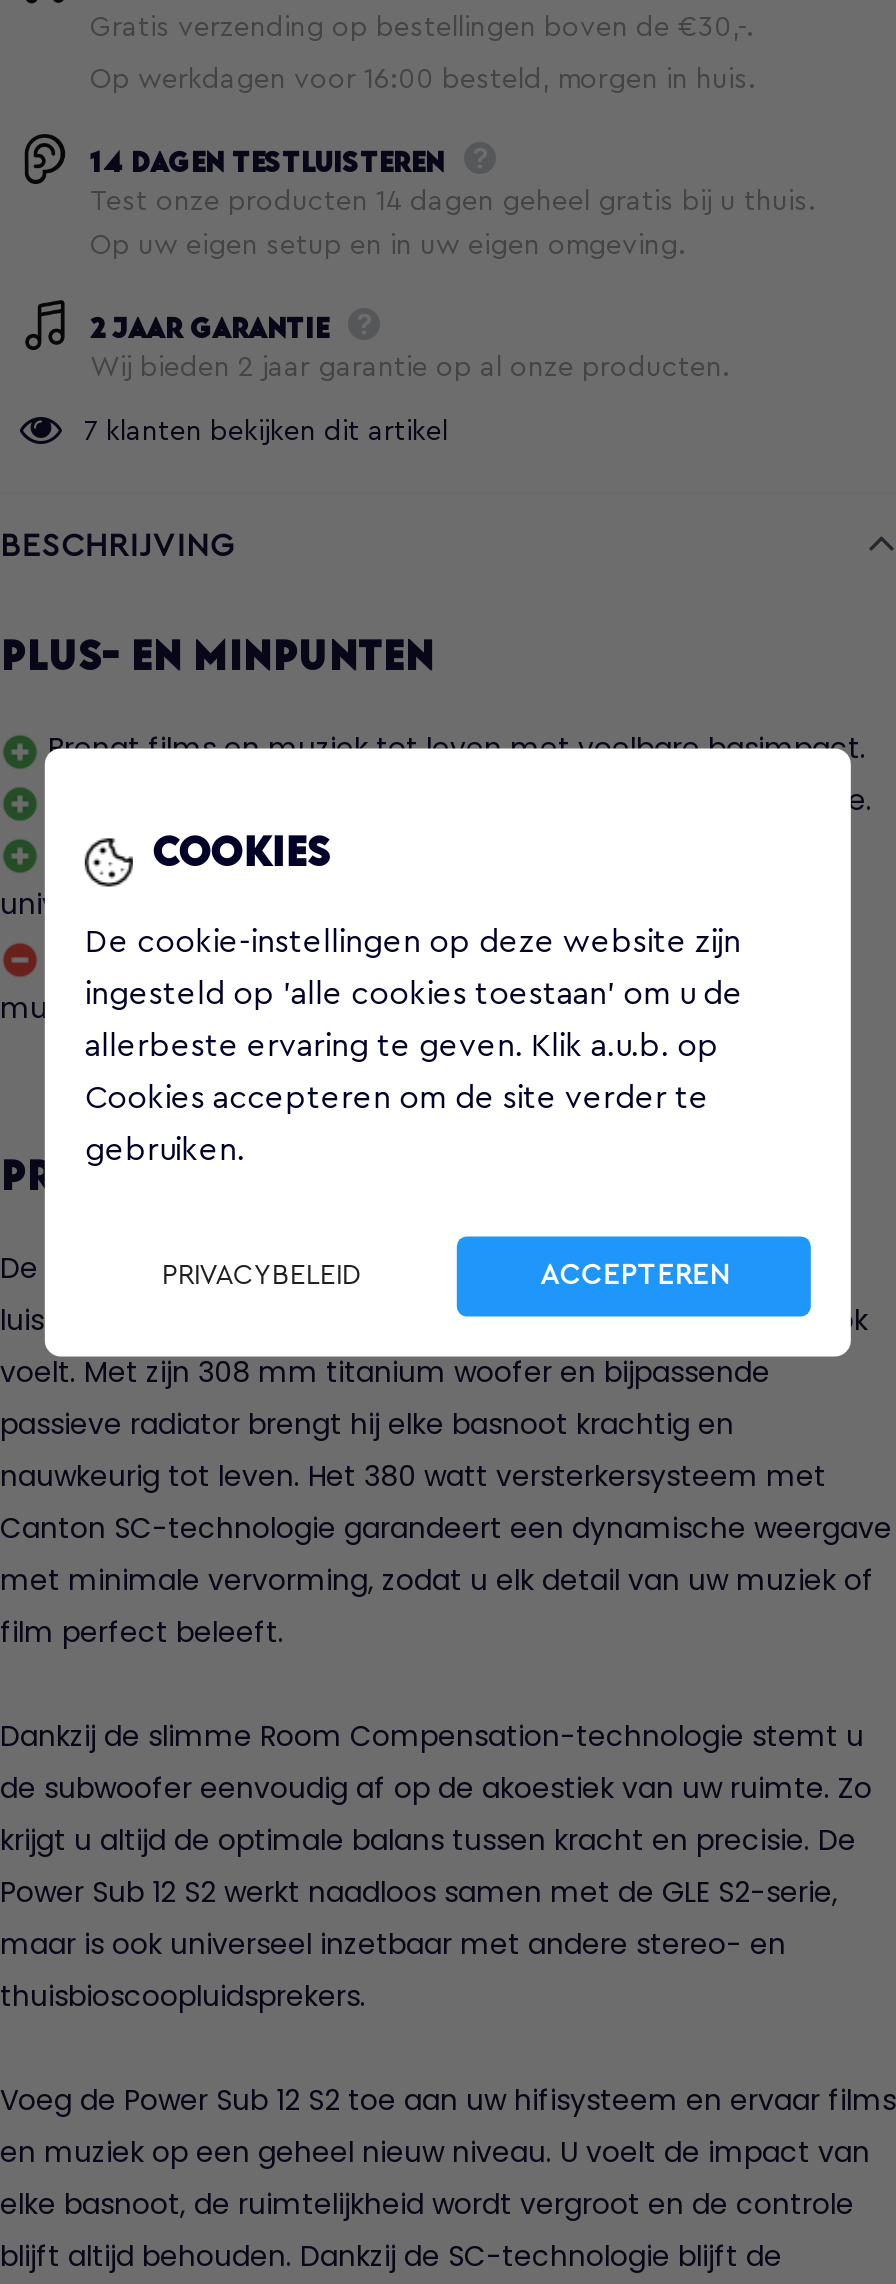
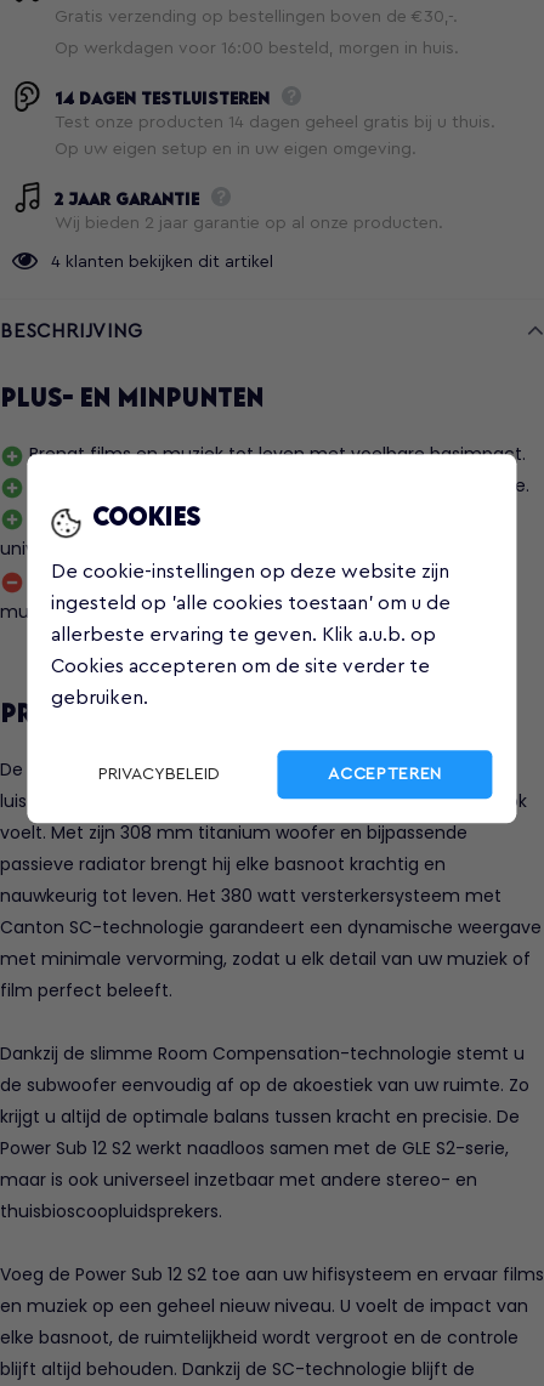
- 7 klanten bekijken dit artikel
+ 4 klanten bekijken dit artikel
